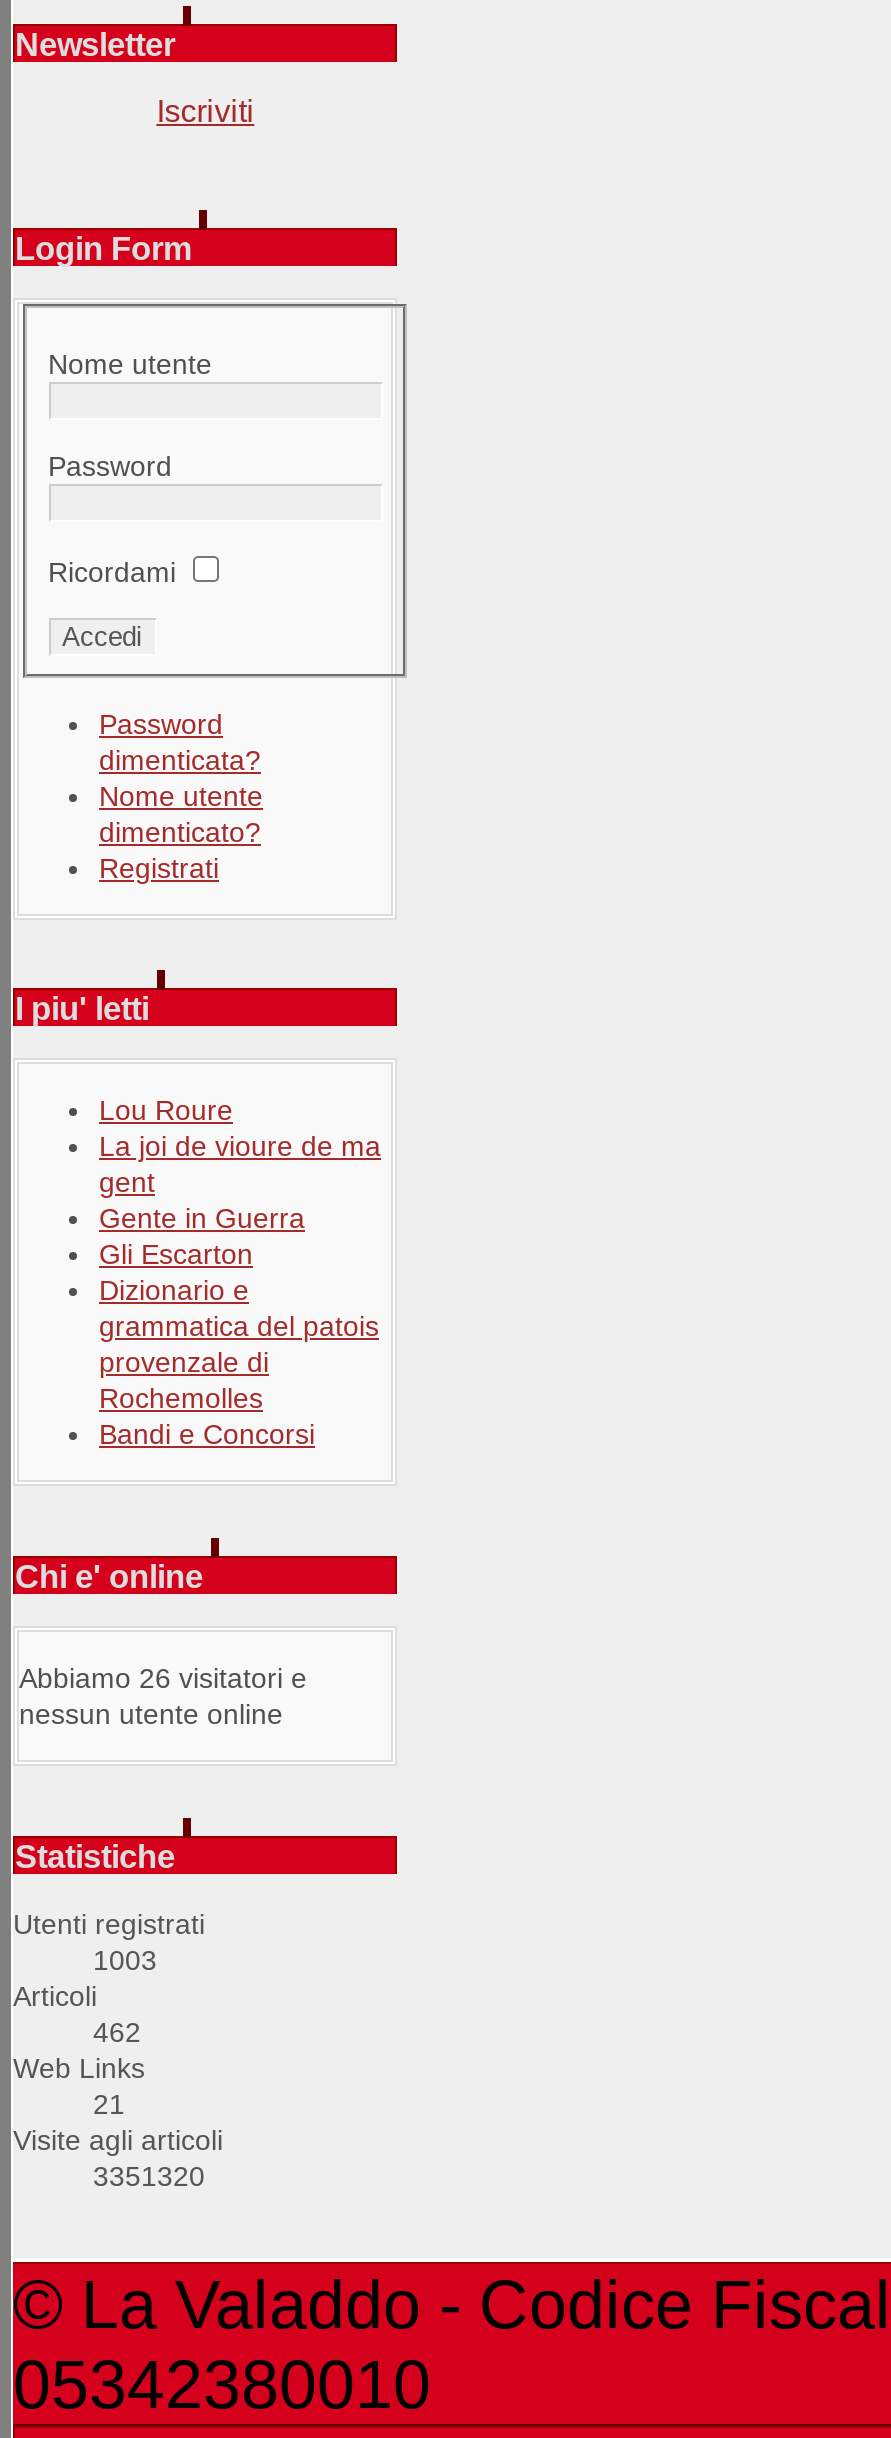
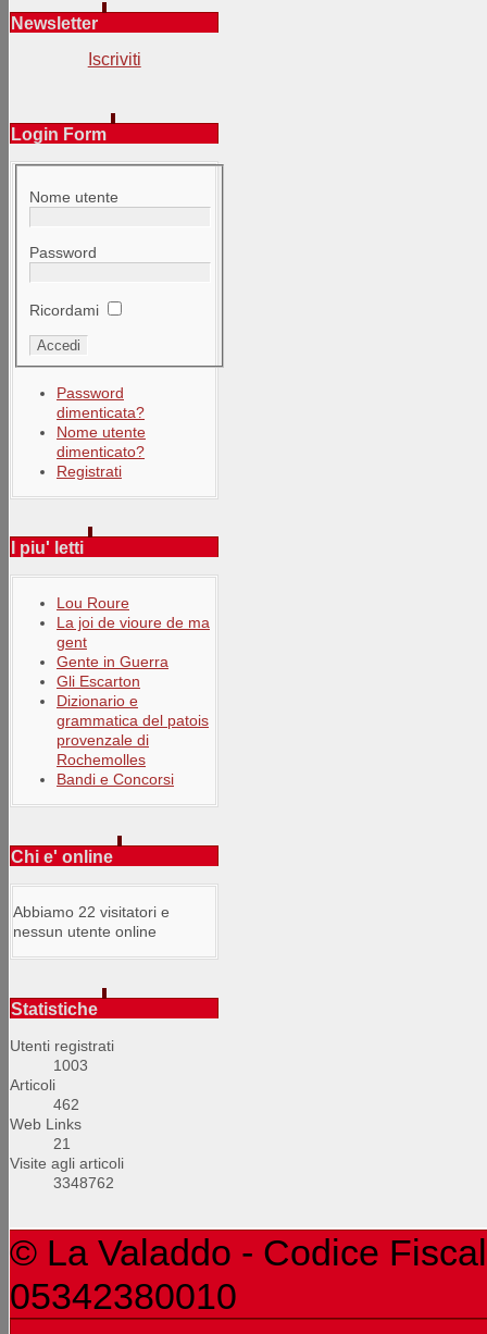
- Abbiamo 26 visitatori e
+ Abbiamo 22 visitatori e

- 3351320
+ 3348762
